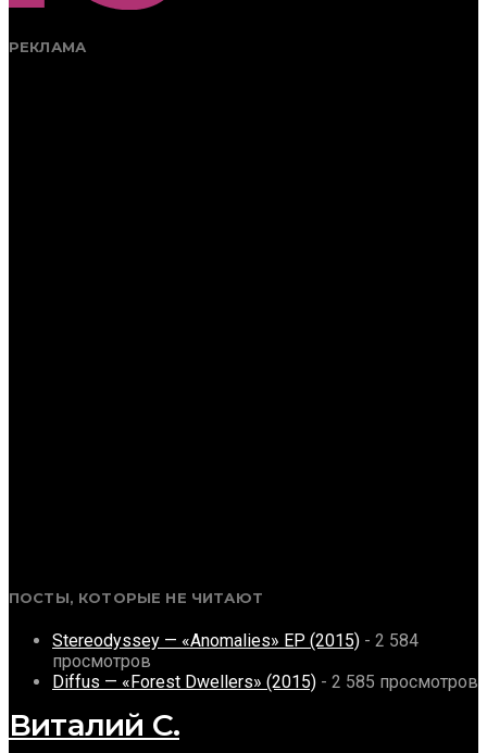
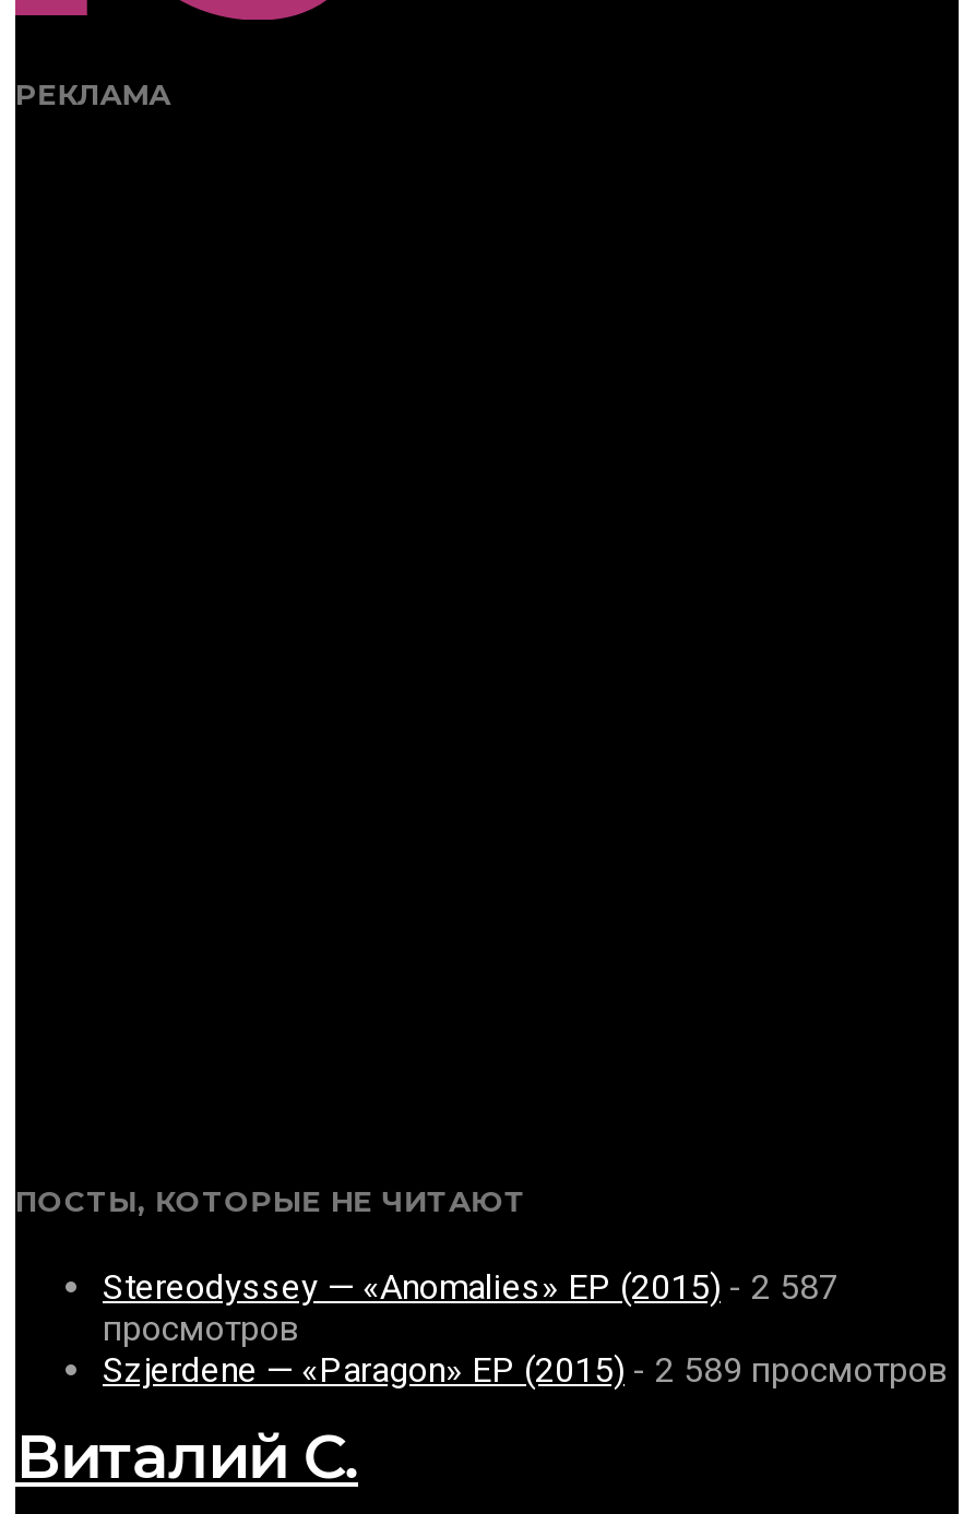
- Stereodyssey — «Anomalies» EP (2015) - 2 584
+ Stereodyssey — «Anomalies» EP (2015) - 2 587

- Diffus — «Forest Dwellers» (2015) - 2 585 просмотров
+ Szjerdene — «Paragon» EP (2015) - 2 589 просмотров
